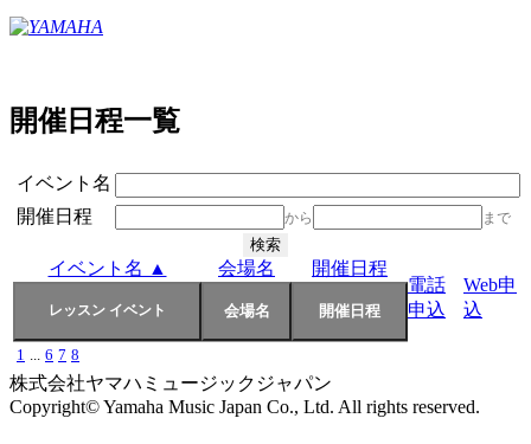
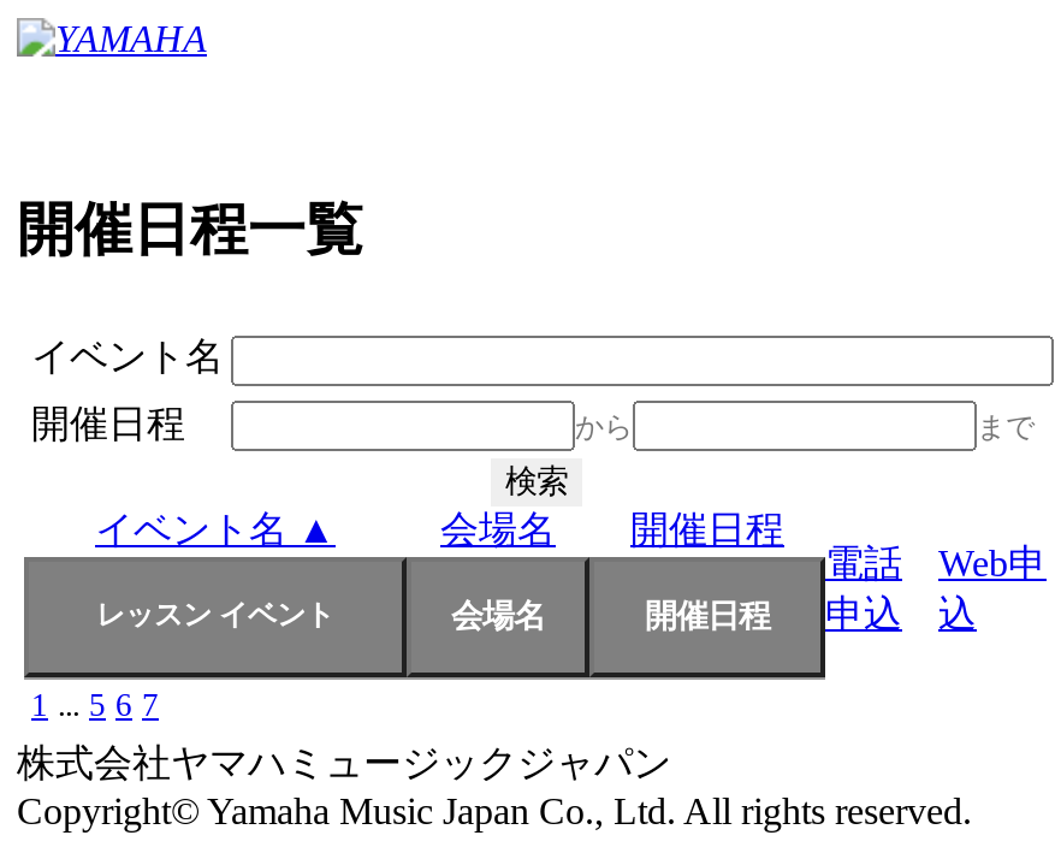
- 1 ... 6 7 8
+ 1 ... 5 6 7
